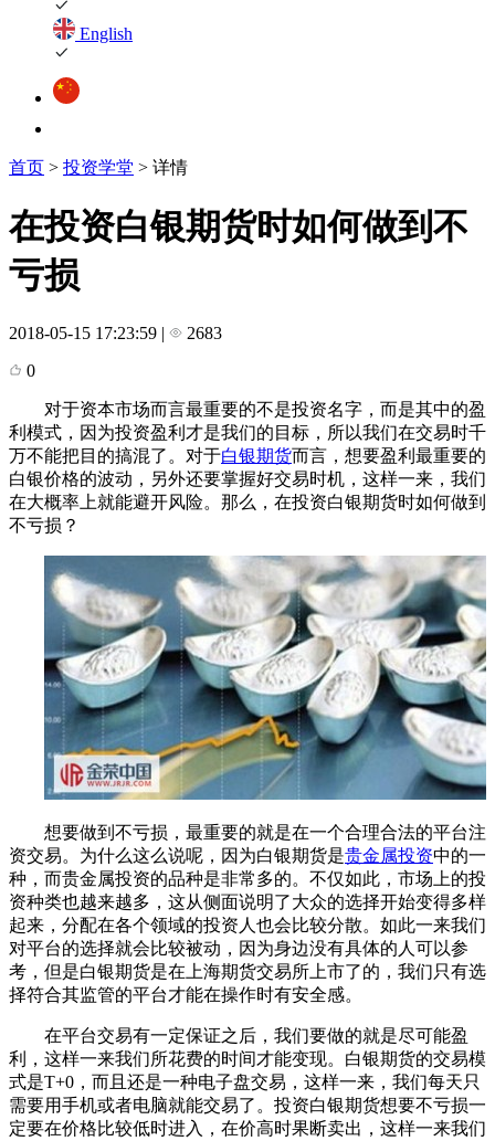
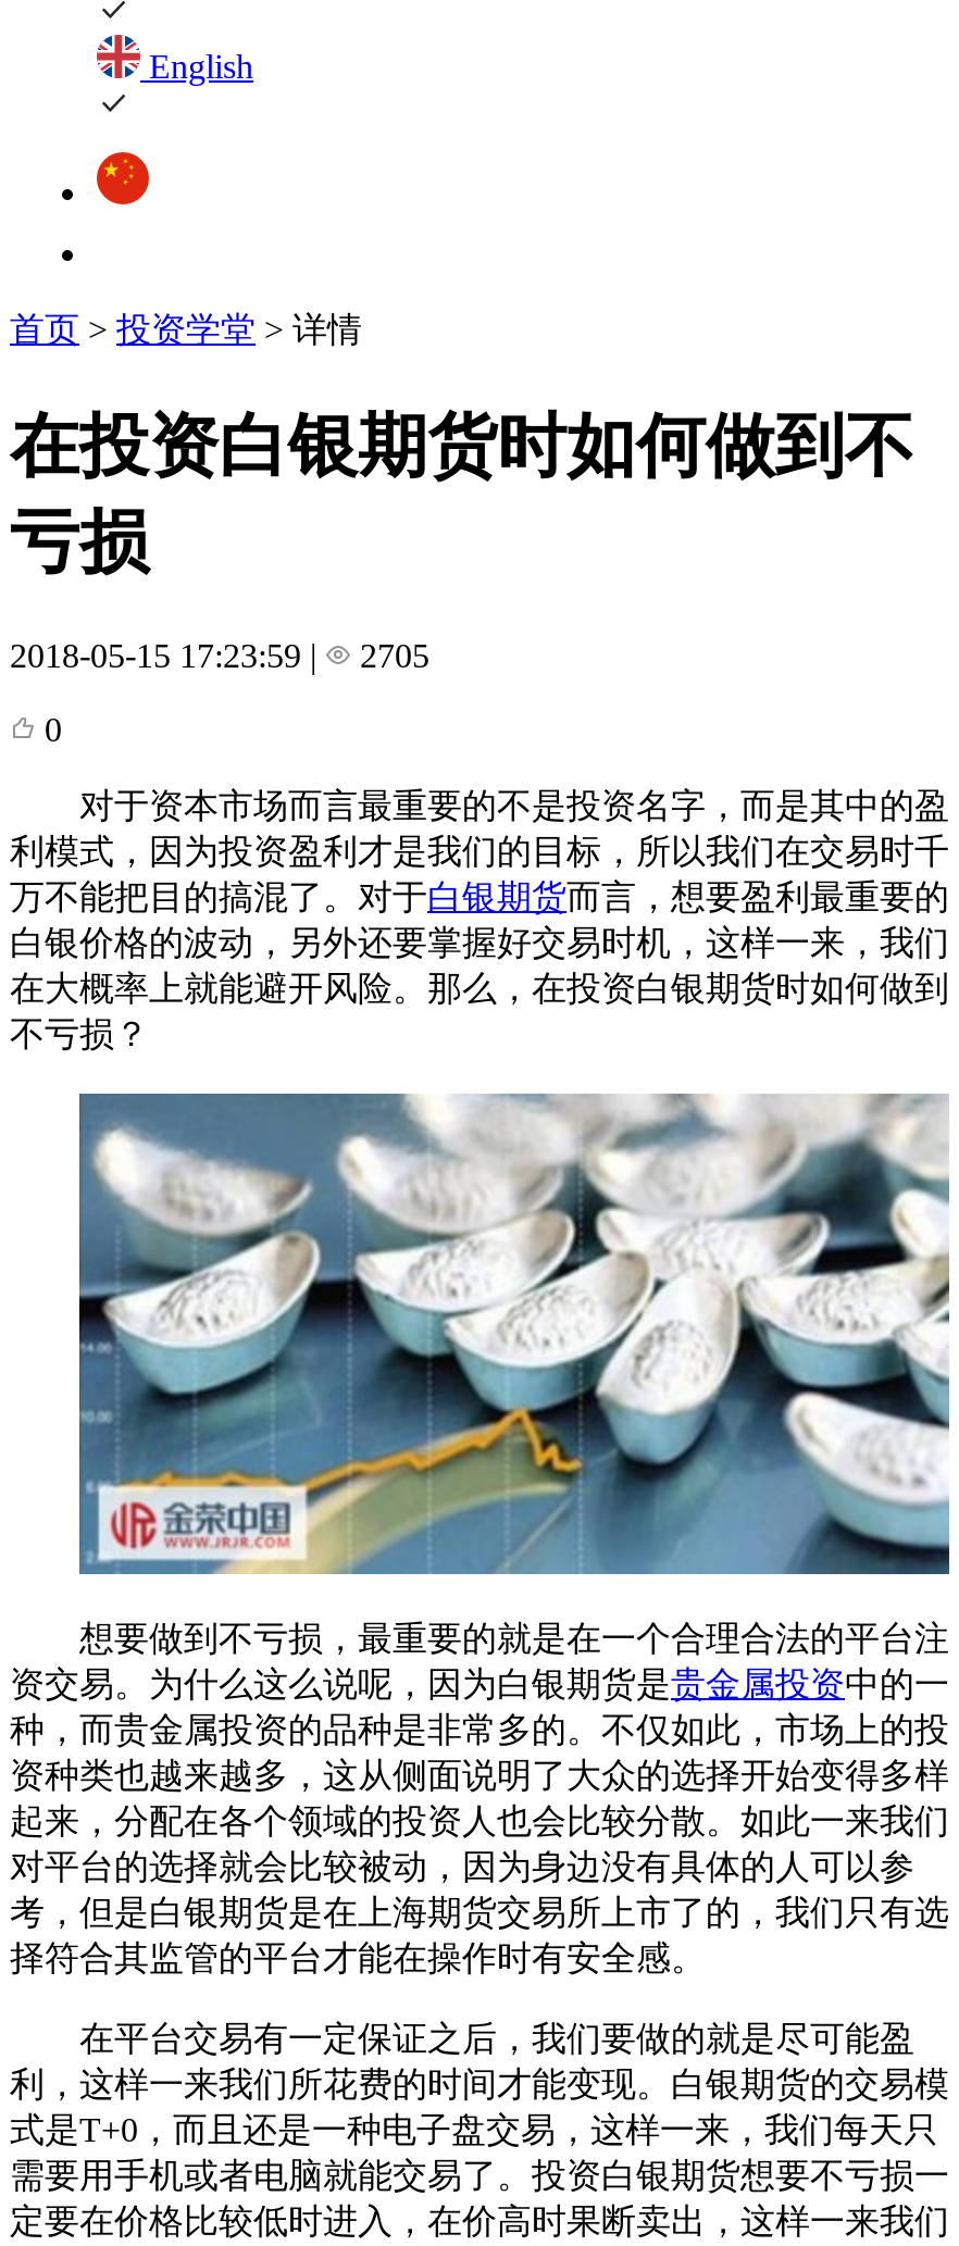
- 2683
+ 2705
